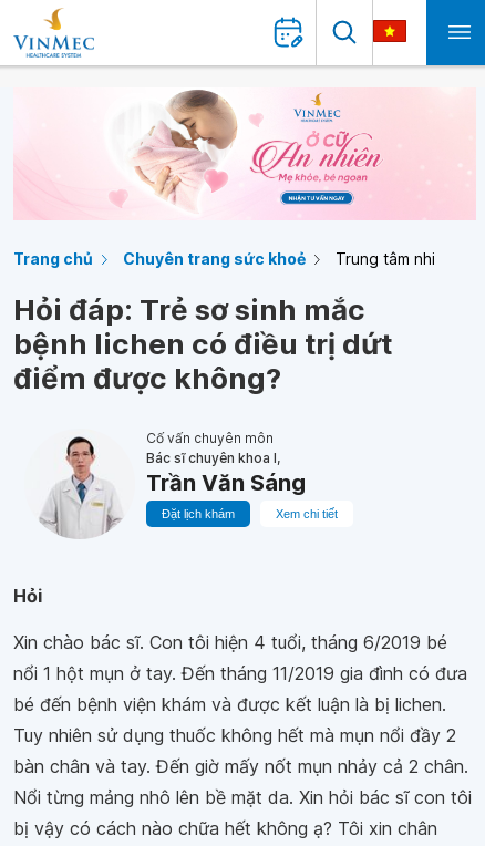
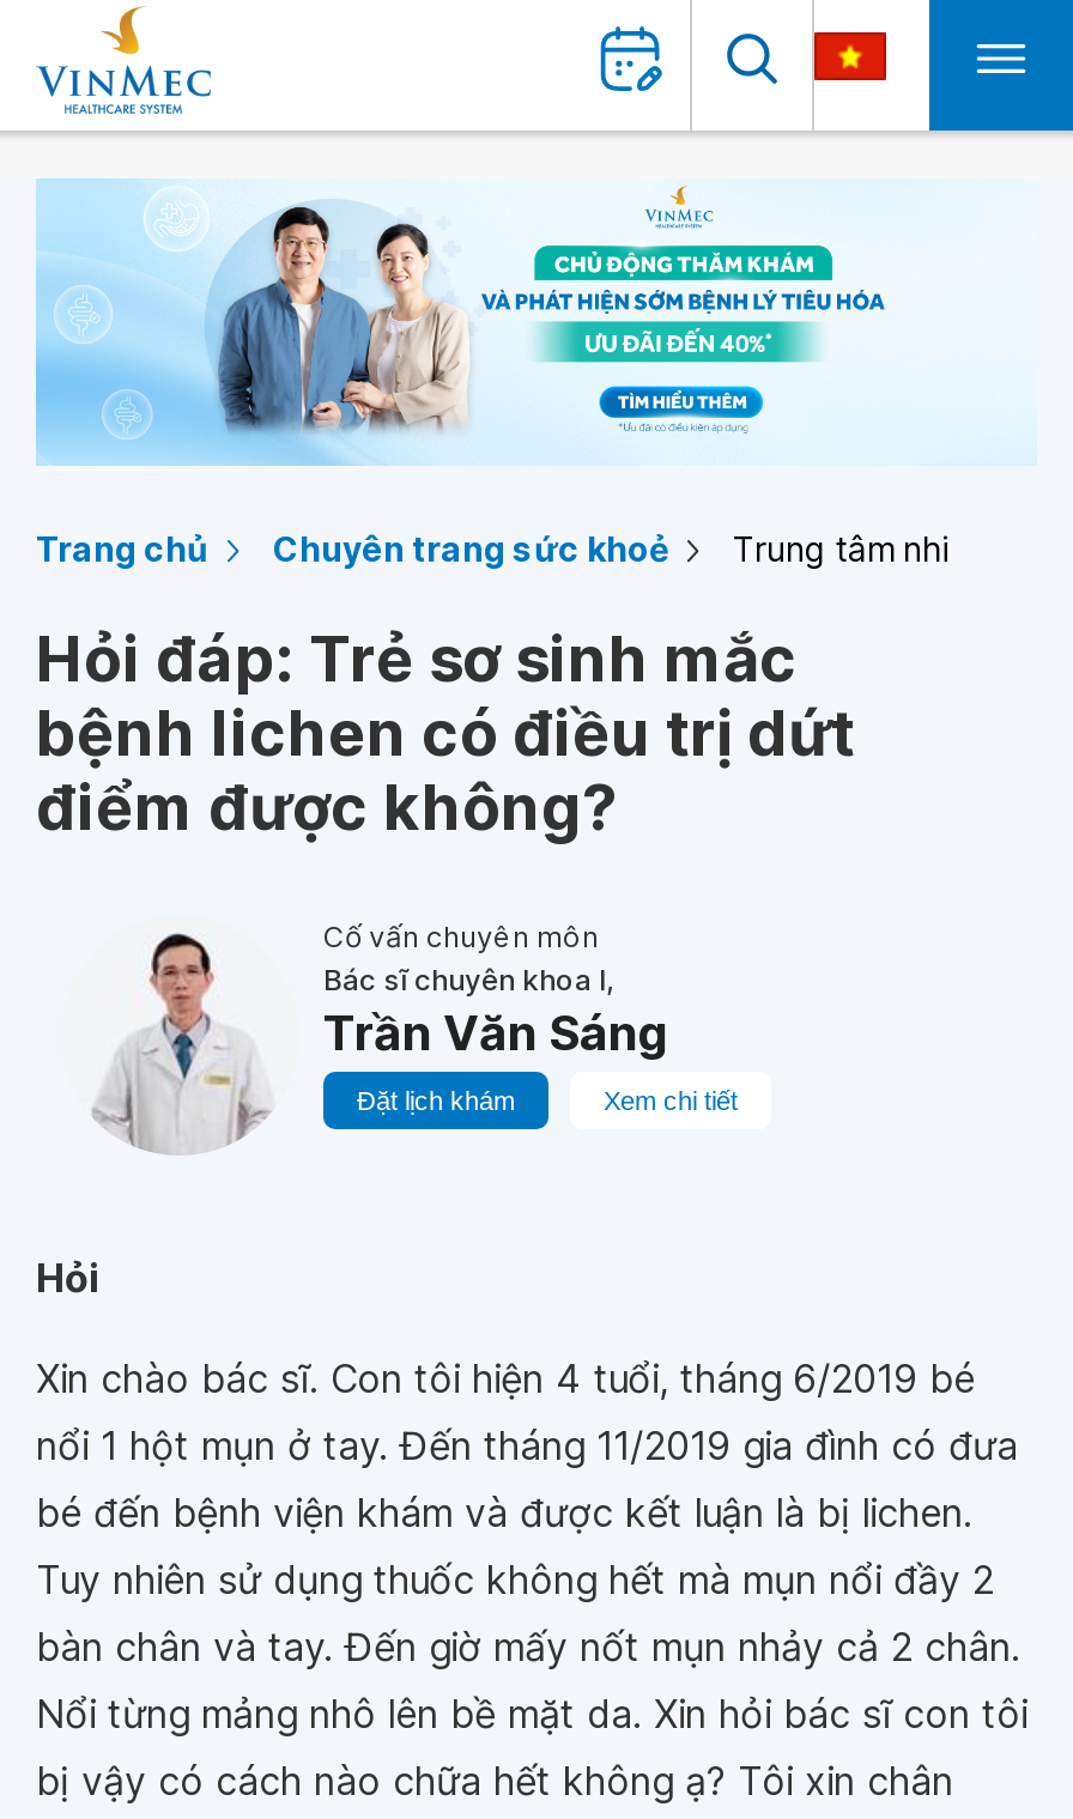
- [image]
+ [image]
